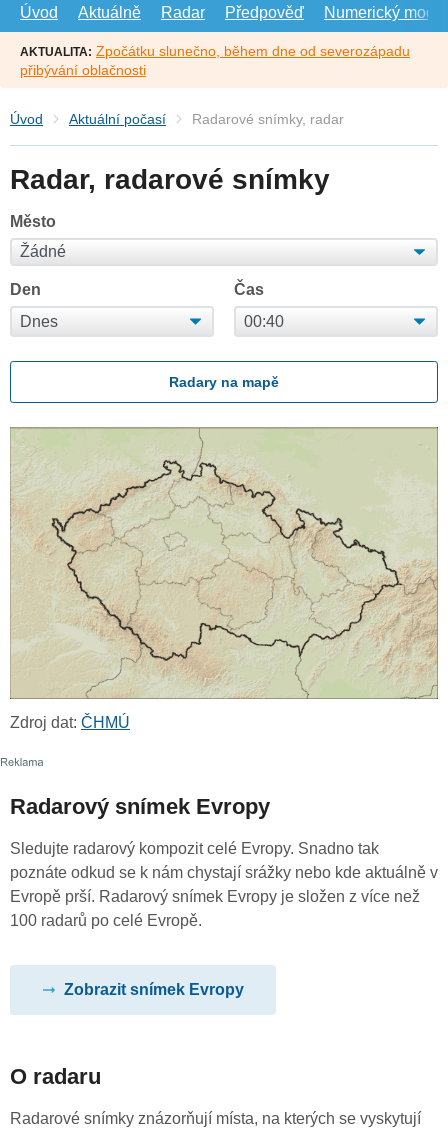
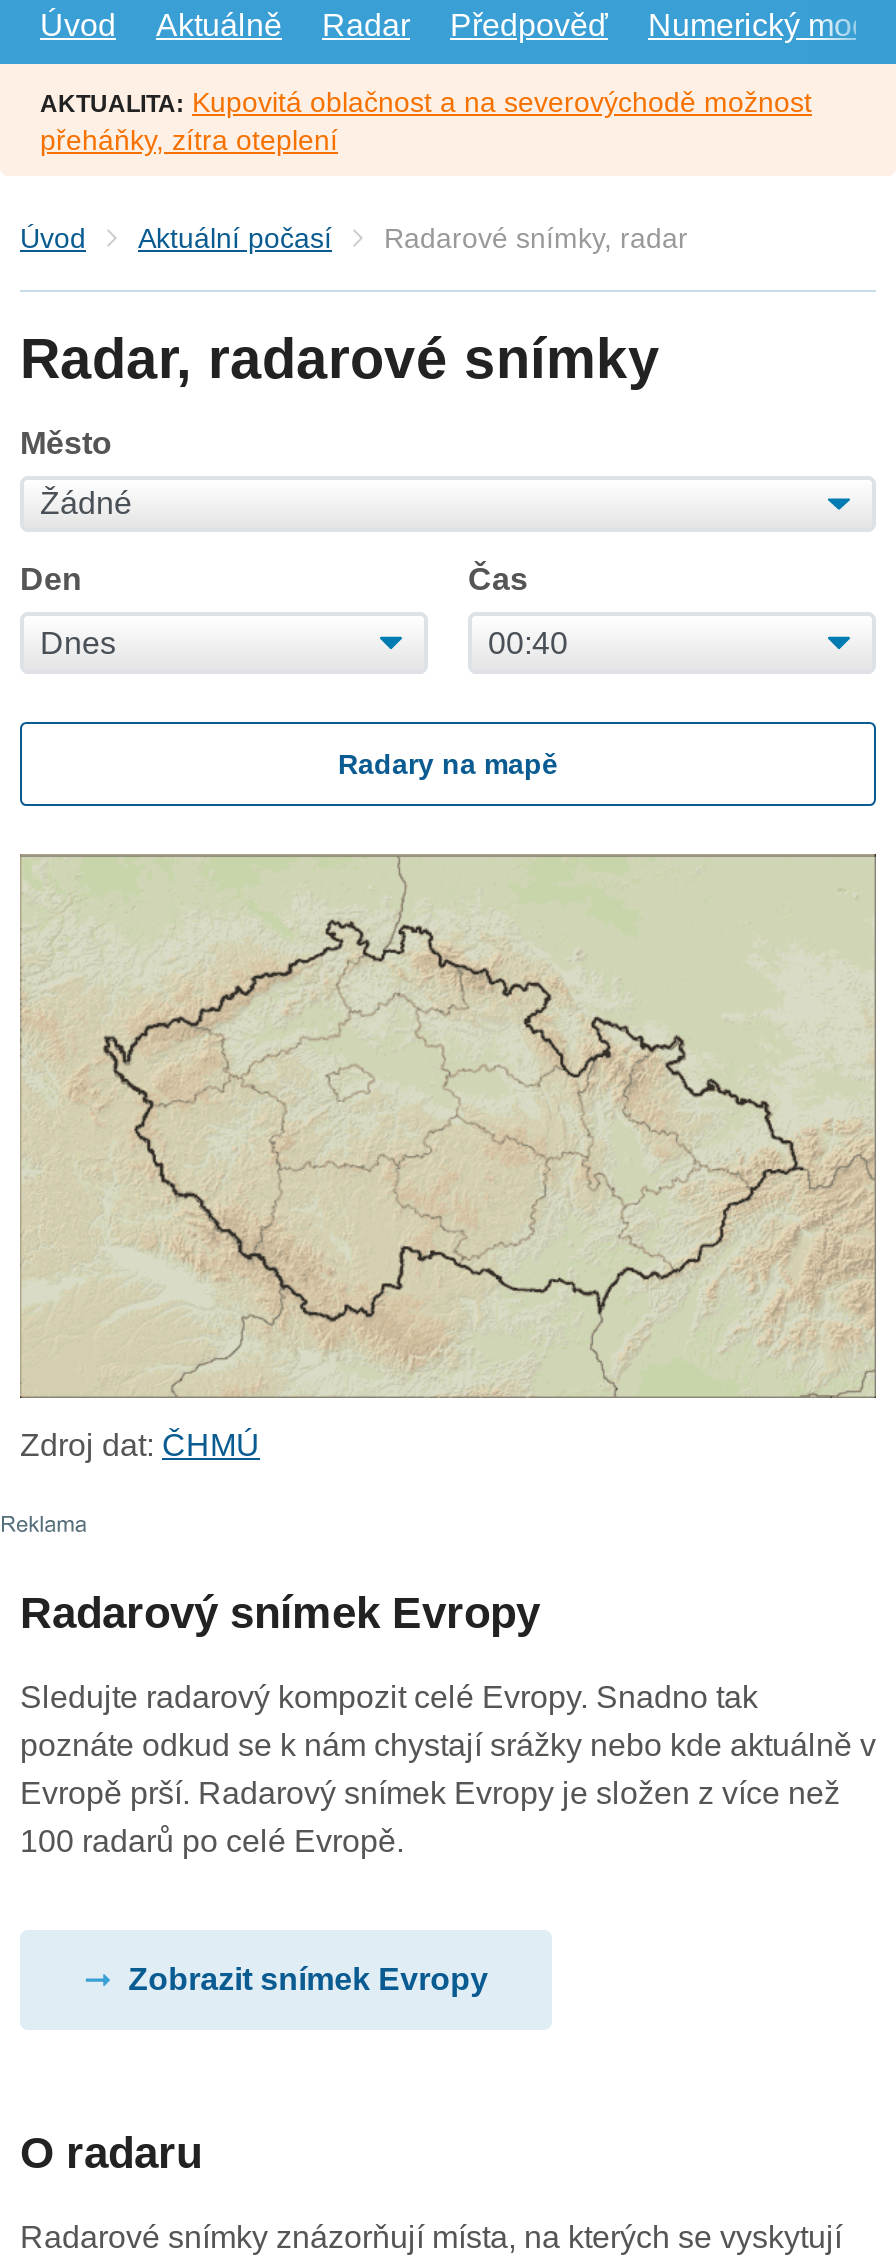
- AKTUALITA: Zpočátku slunečno, během dne od severozápadu
- přibývání oblačnosti
+ AKTUALITA: Kupovitá oblačnost a na severovýchodě možnost
+ přeháňky, zítra oteplení
